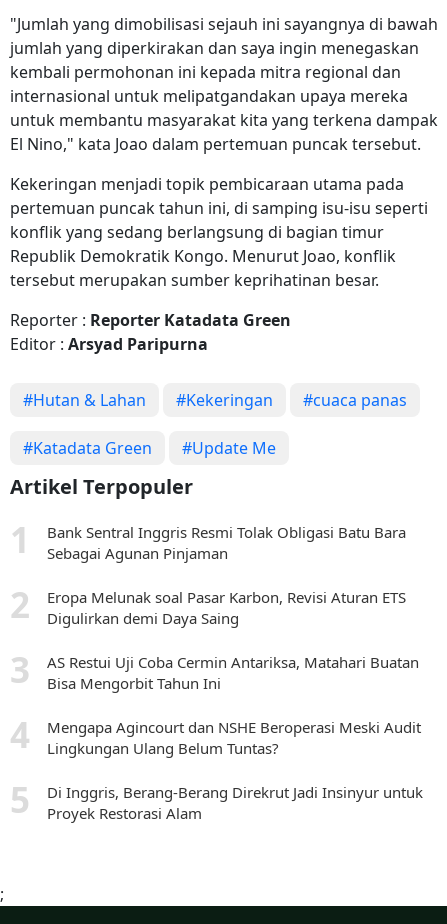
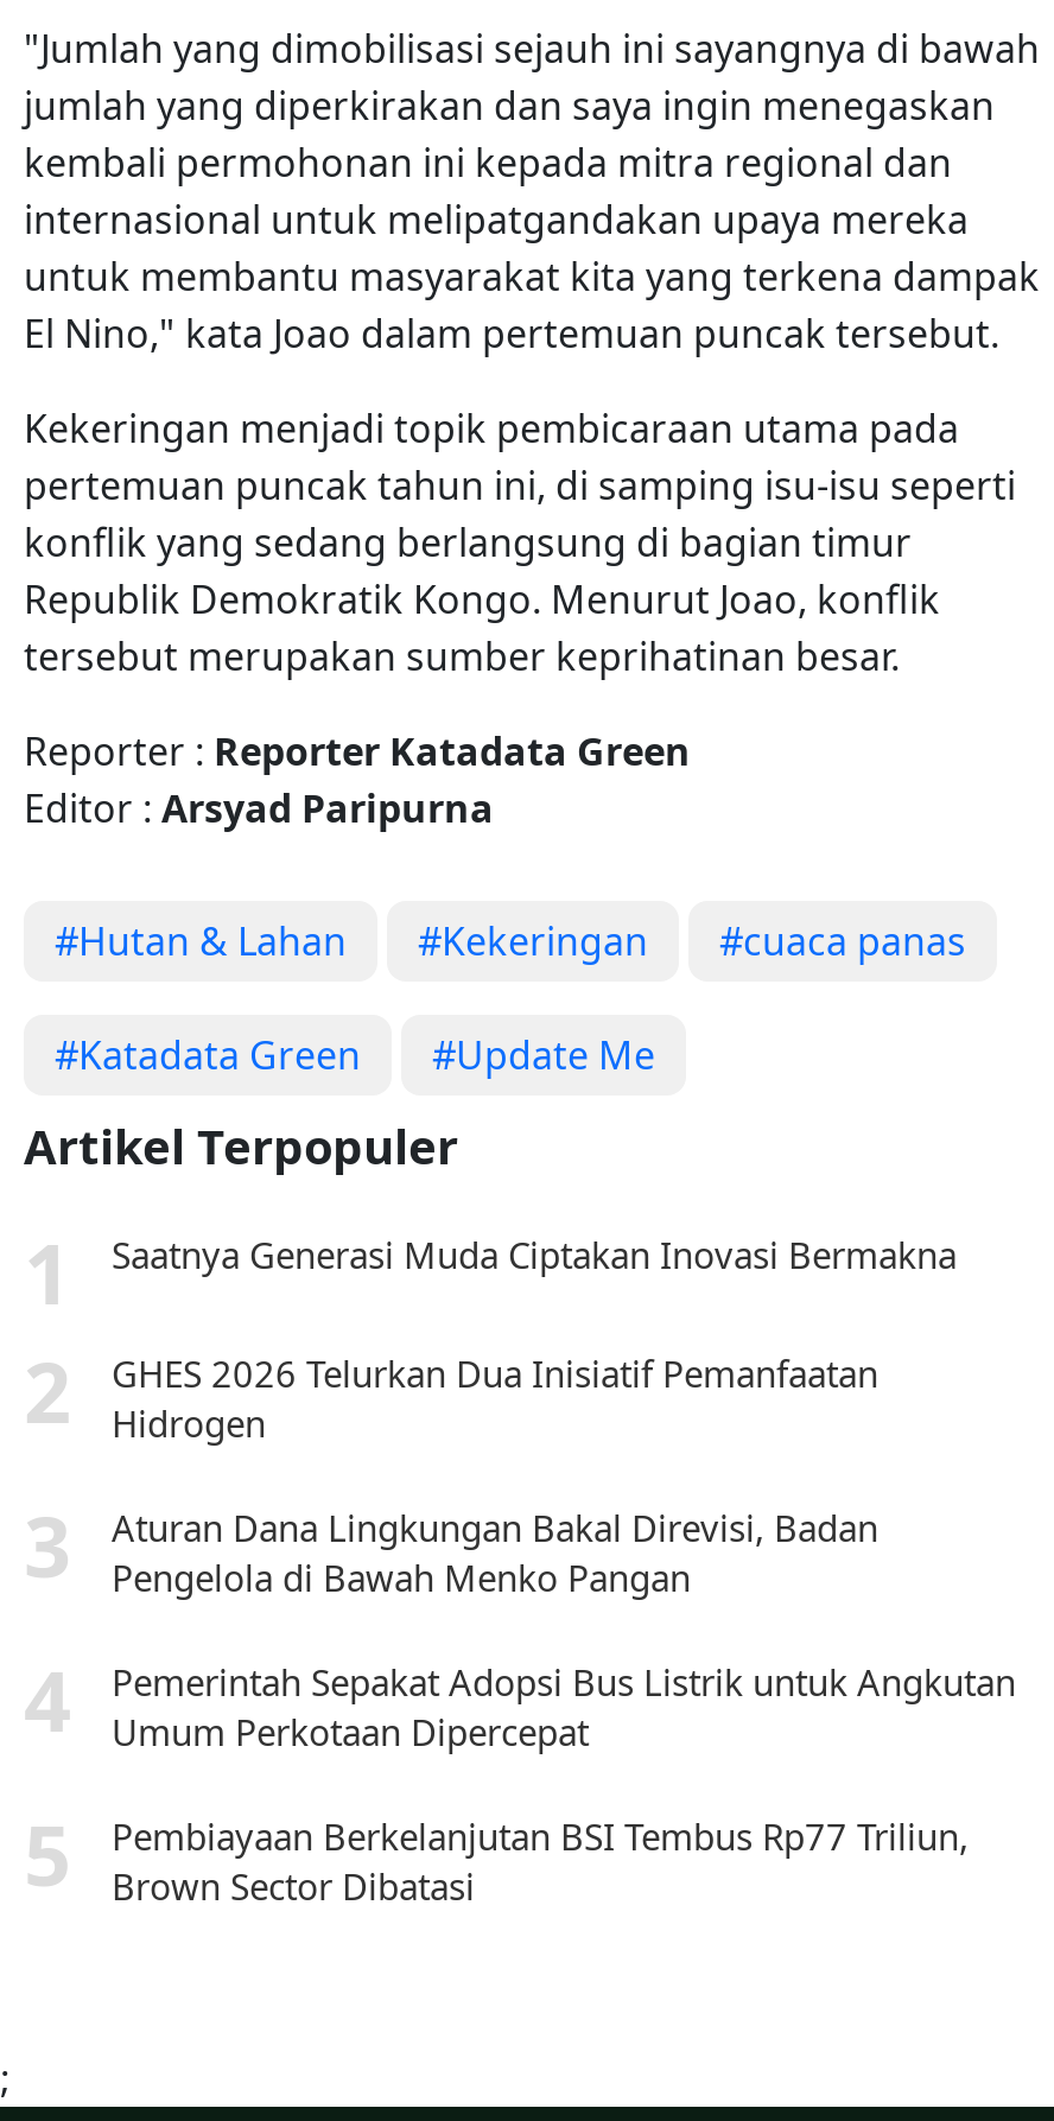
- Bank Sentral Inggris Resmi Tolak Obligasi Batu Bara
- Sebagai Agunan Pinjaman
+ Saatnya Generasi Muda Ciptakan Inovasi Bermakna

- Eropa Melunak soal Pasar Karbon, Revisi Aturan ETS
- Digulirkan demi Daya Saing
+ GHES 2026 Telurkan Dua Inisiatif Pemanfaatan
+ Hidrogen

- AS Restui Uji Coba Cermin Antariksa, Matahari Buatan
- Bisa Mengorbit Tahun Ini
+ Aturan Dana Lingkungan Bakal Direvisi, Badan
+ Pengelola di Bawah Menko Pangan

- Mengapa Agincourt dan NSHE Beroperasi Meski Audit
- Lingkungan Ulang Belum Tuntas?
+ Pemerintah Sepakat Adopsi Bus Listrik untuk Angkutan
+ Umum Perkotaan Dipercepat

- Di Inggris, Berang-Berang Direkrut Jadi Insinyur untuk
- Proyek Restorasi Alam
+ Pembiayaan Berkelanjutan BSI Tembus Rp77 Triliun,
+ Brown Sector Dibatasi
